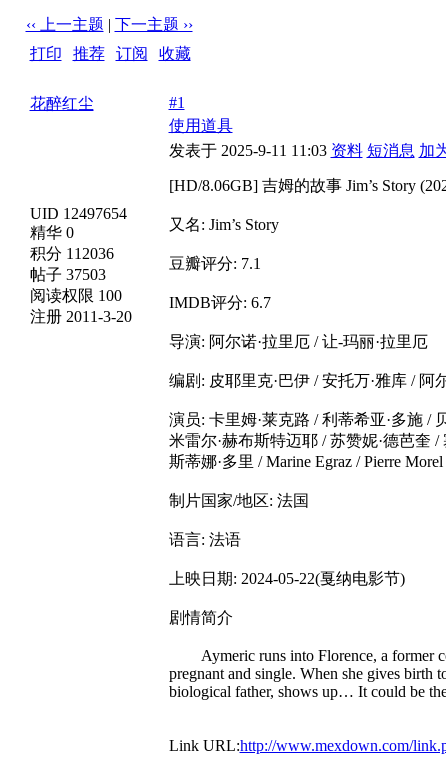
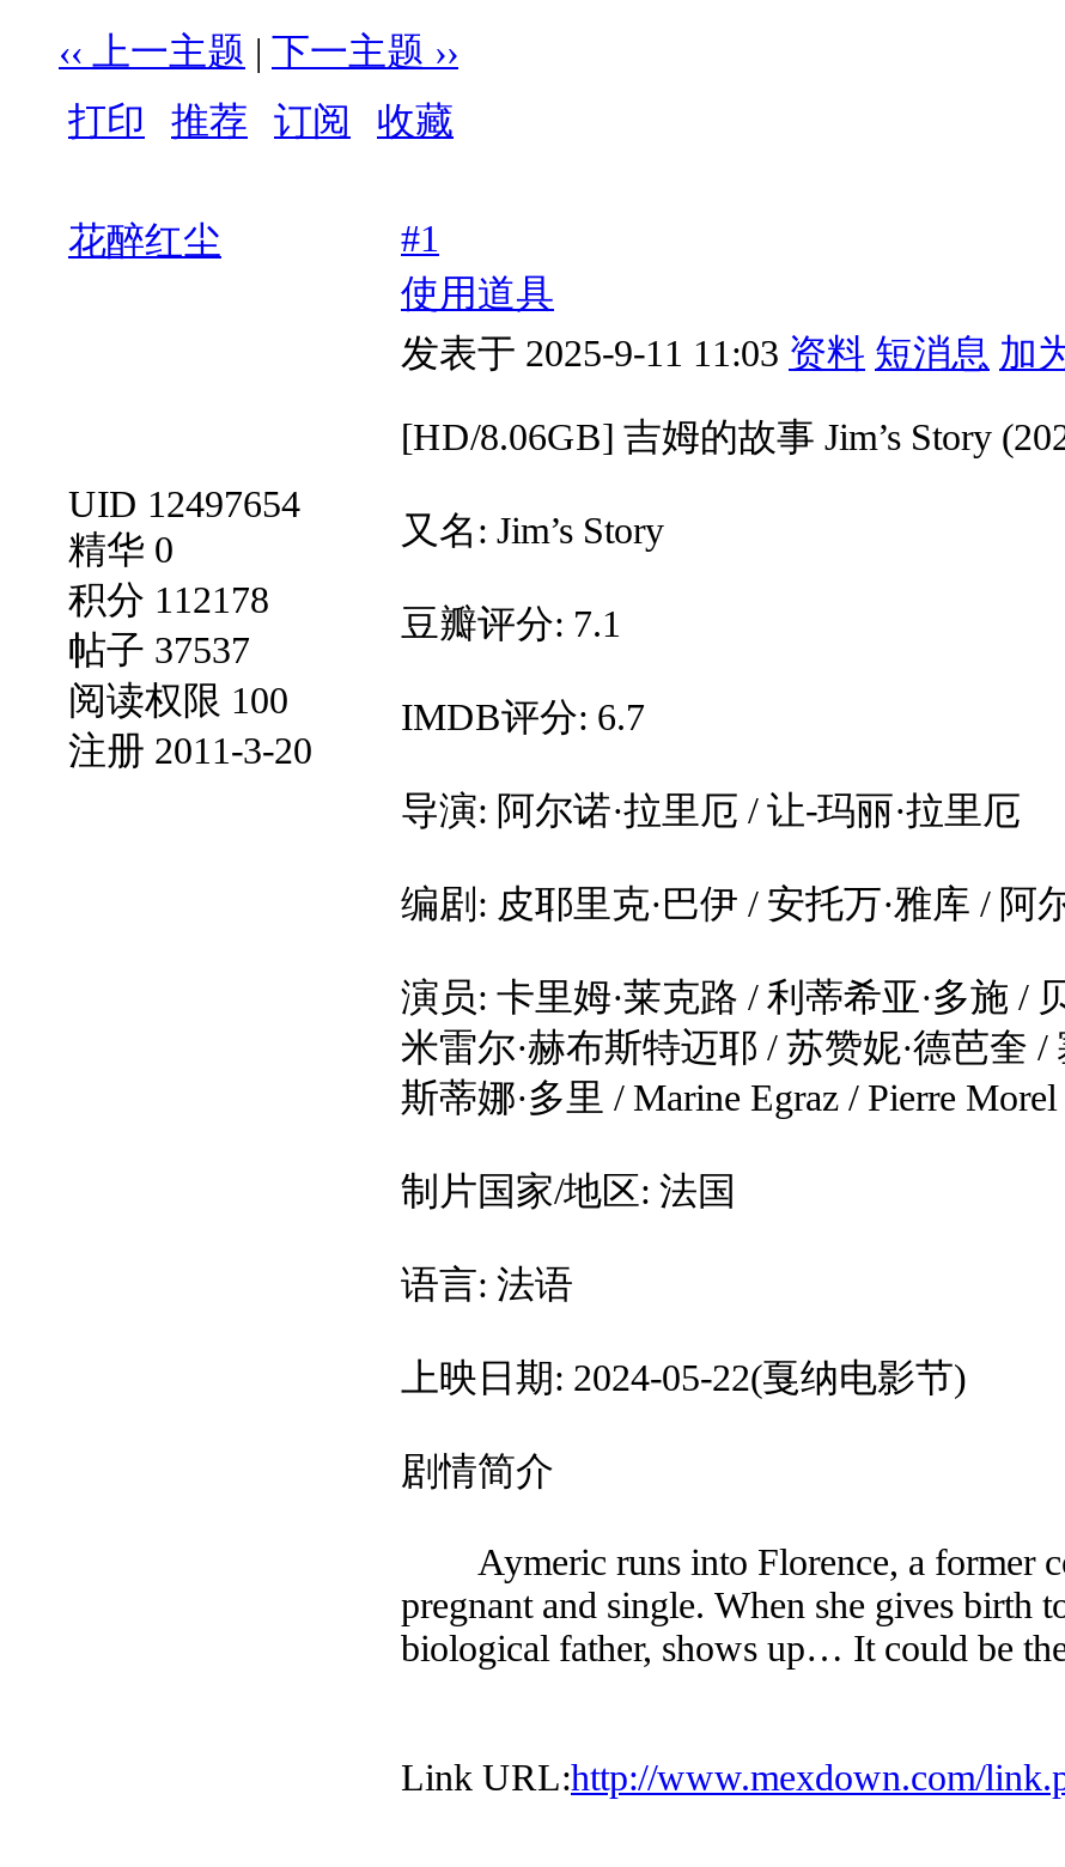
- 积分 112036
+ 积分 112178

- 帖子 37503
+ 帖子 37537
